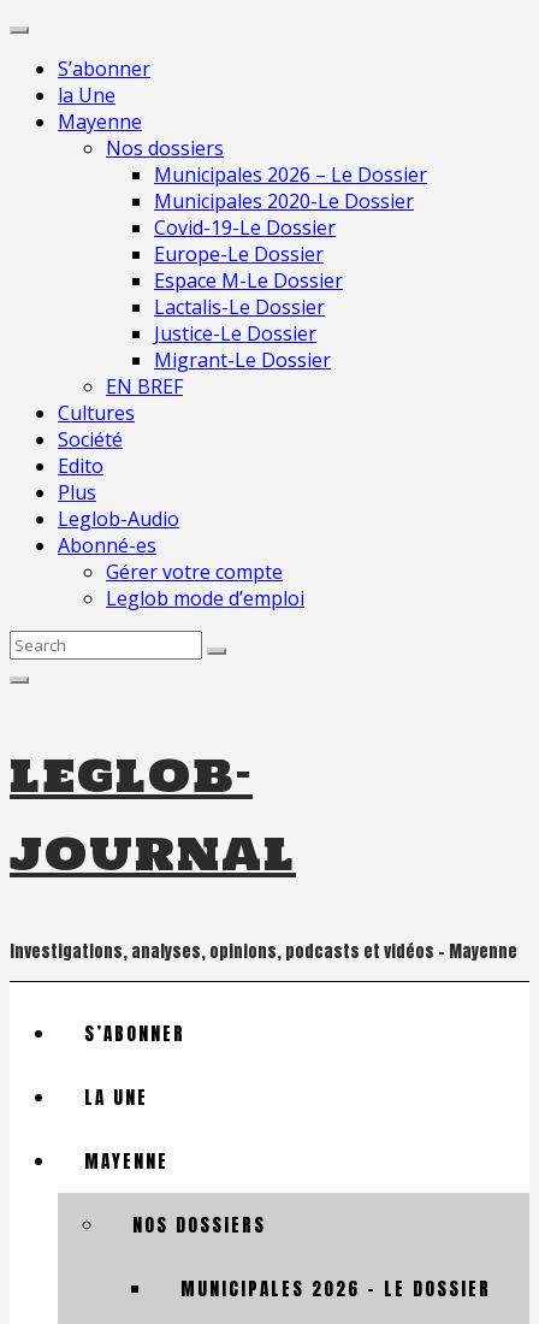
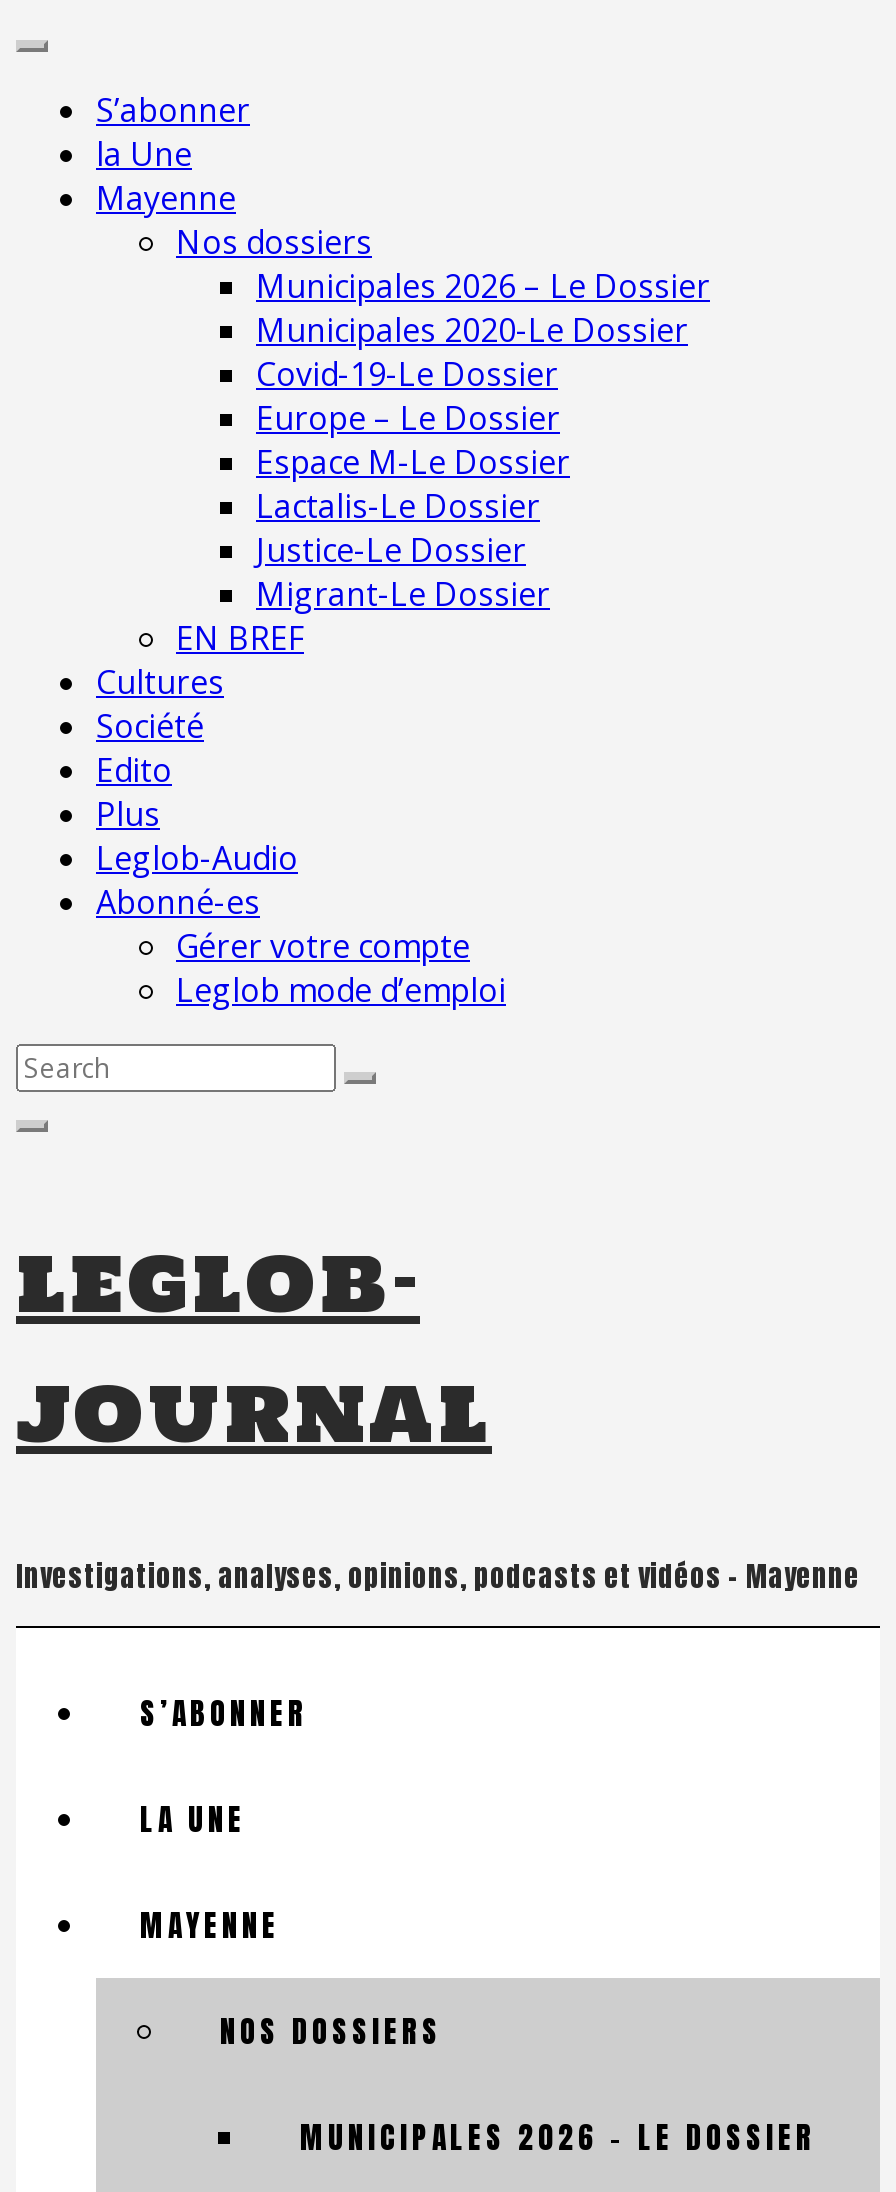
- Europe-Le Dossier
+ Europe – Le Dossier
